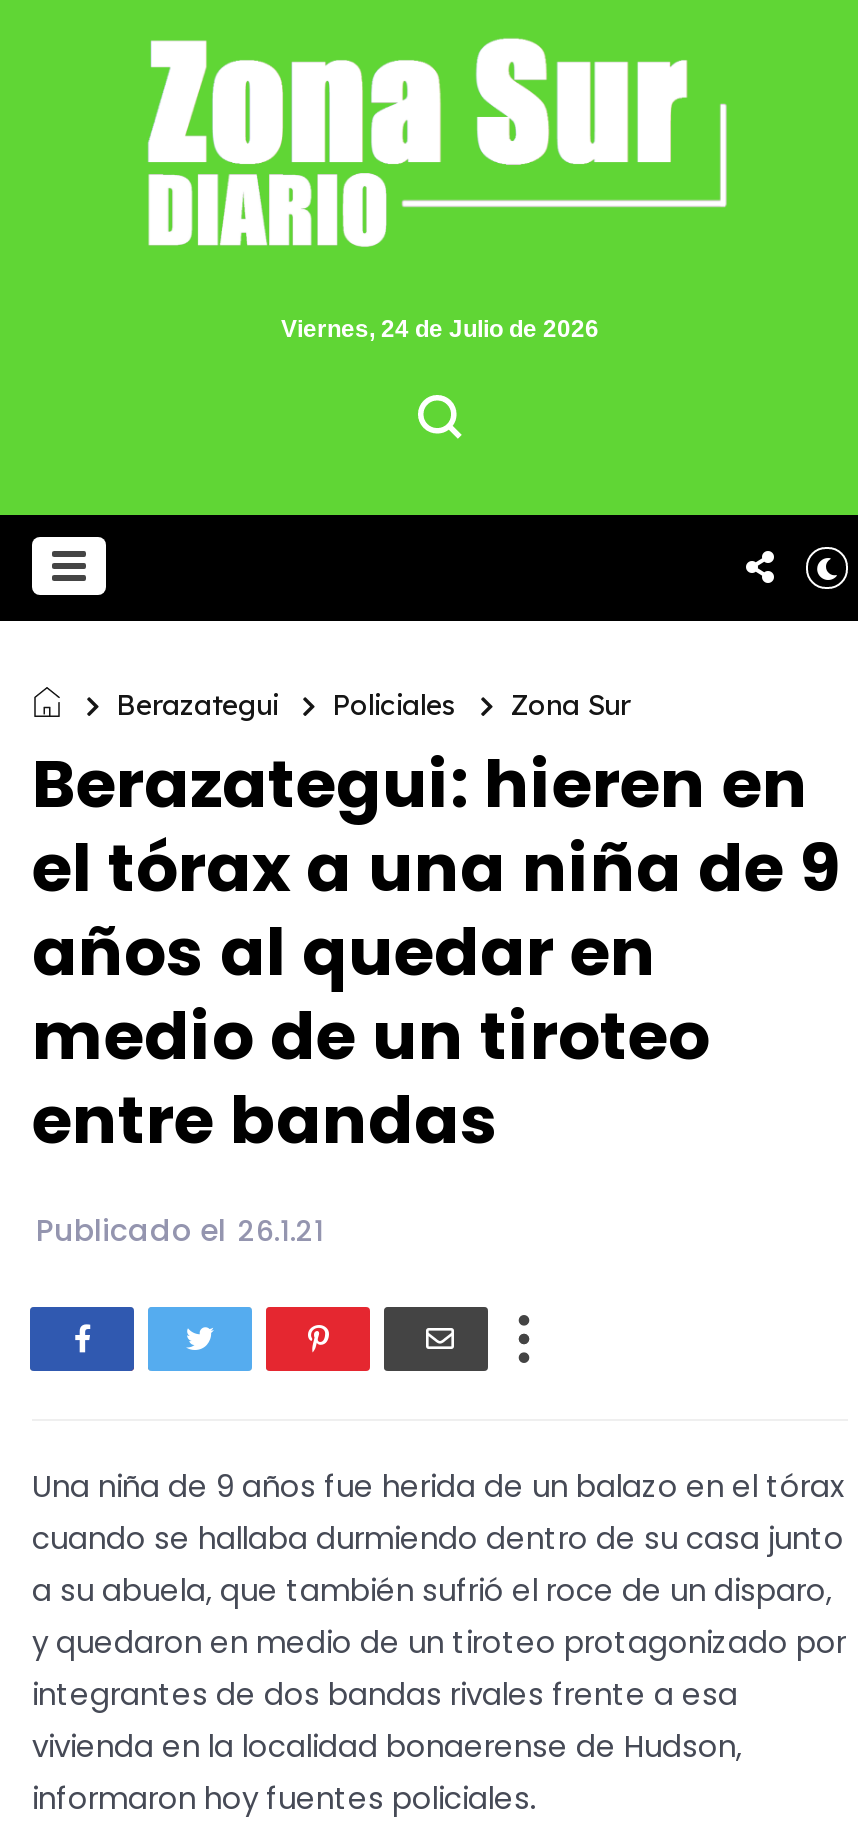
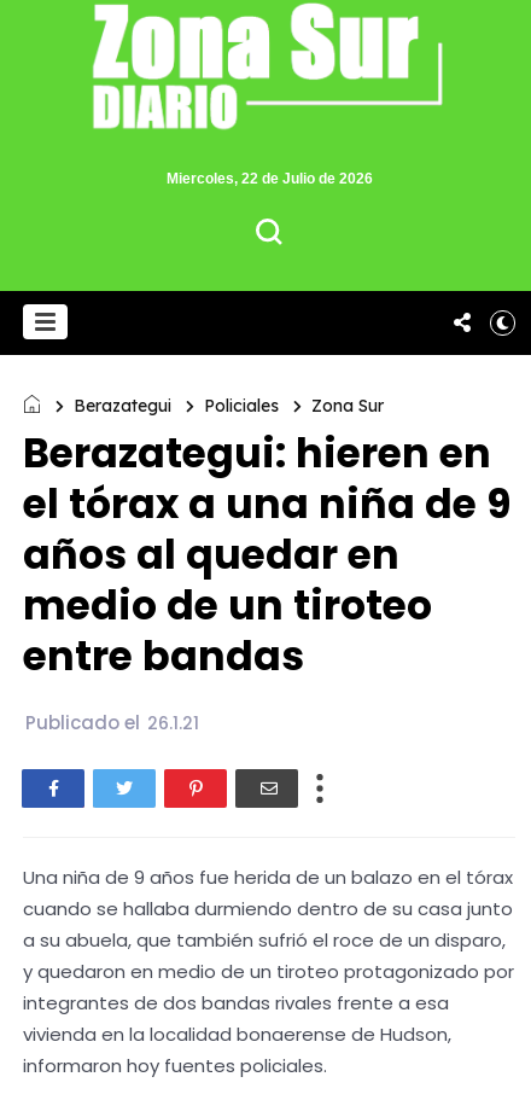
- Viernes, 24 de Julio de 2026
+ Miercoles, 22 de Julio de 2026
